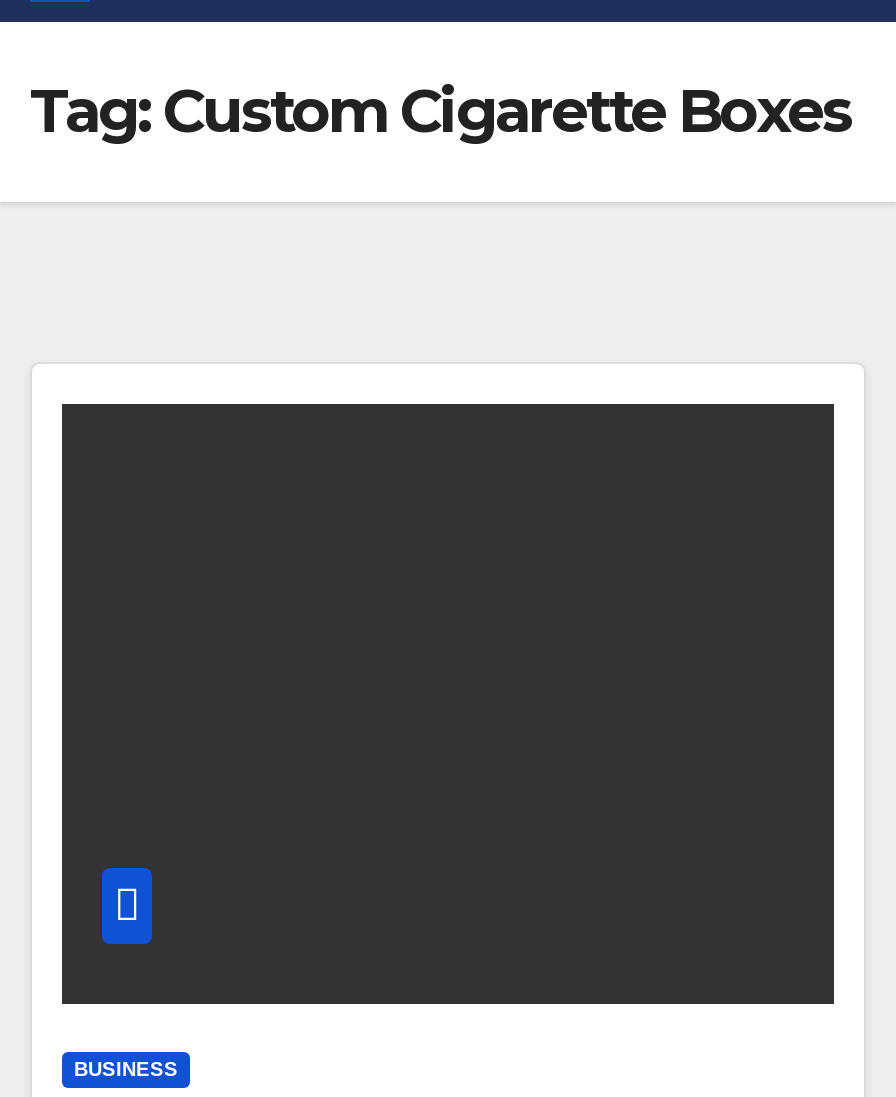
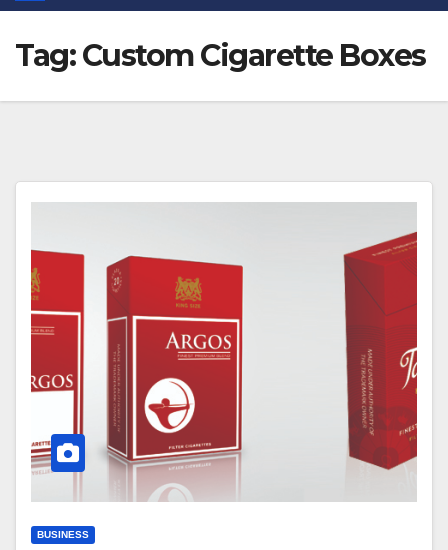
+ [image]
